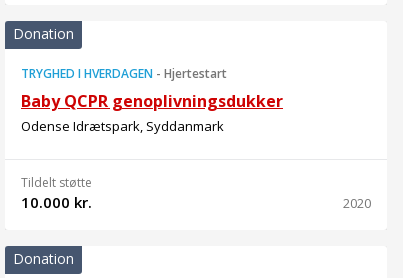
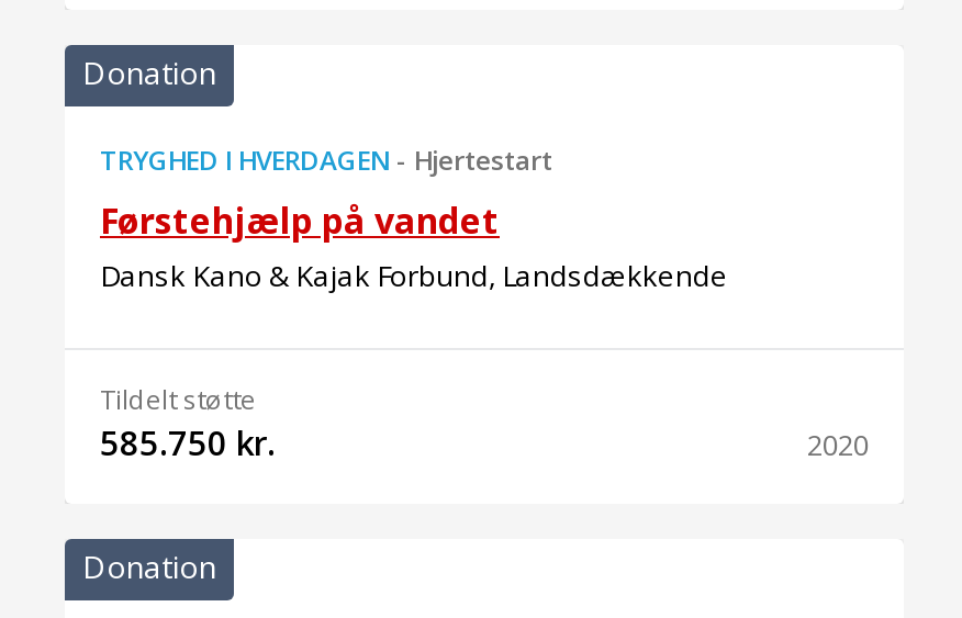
- Baby QCPR genoplivningsdukker
- Odense Idrætspark, Syddanmark
+ Førstehjælp på vandet
+ Dansk Kano & Kajak Forbund, Landsdækkende

- 10.000 kr.
+ 585.750 kr.
